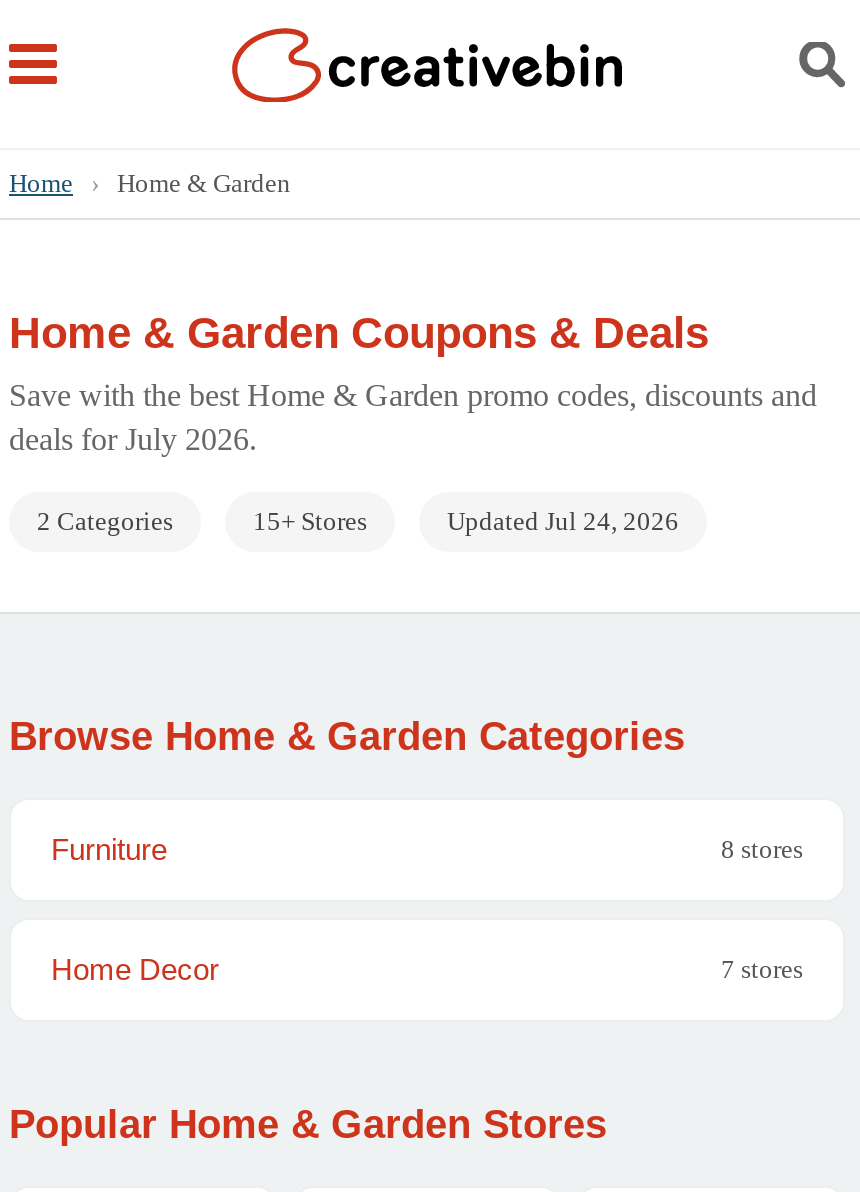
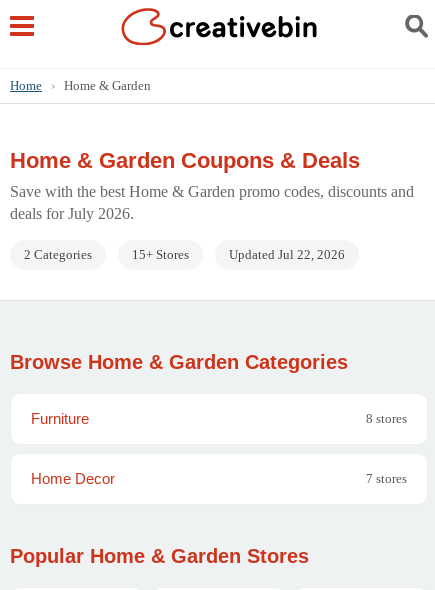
- Updated Jul 24, 2026
+ Updated Jul 22, 2026
